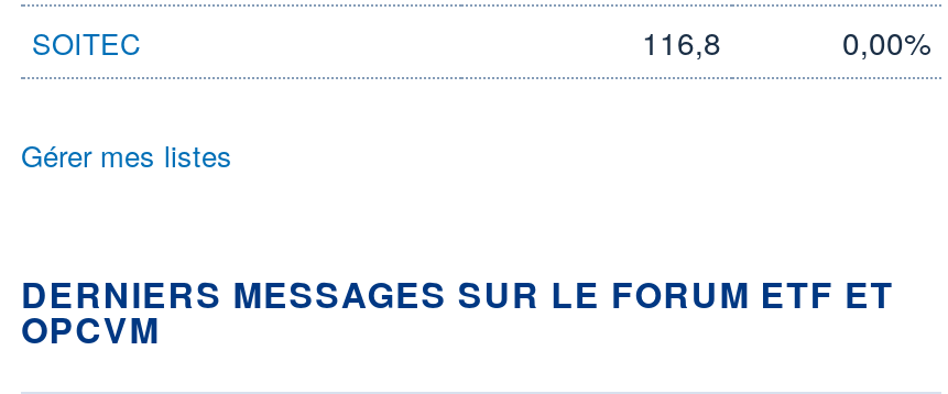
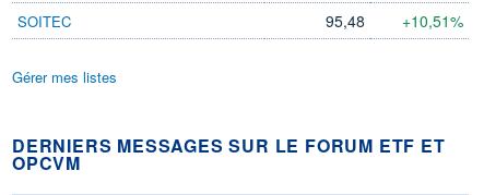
- 116,8
+ 95,48

- 0,00%
+ +10,51%
